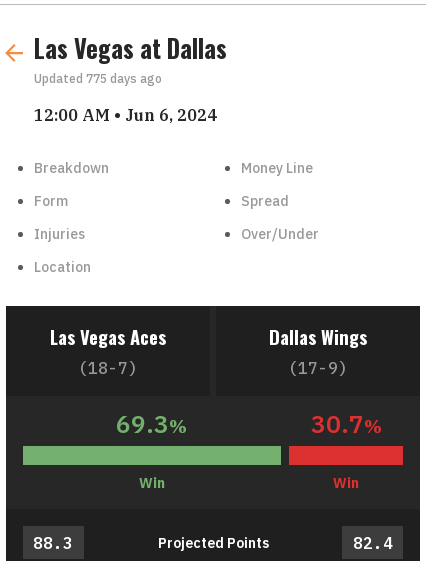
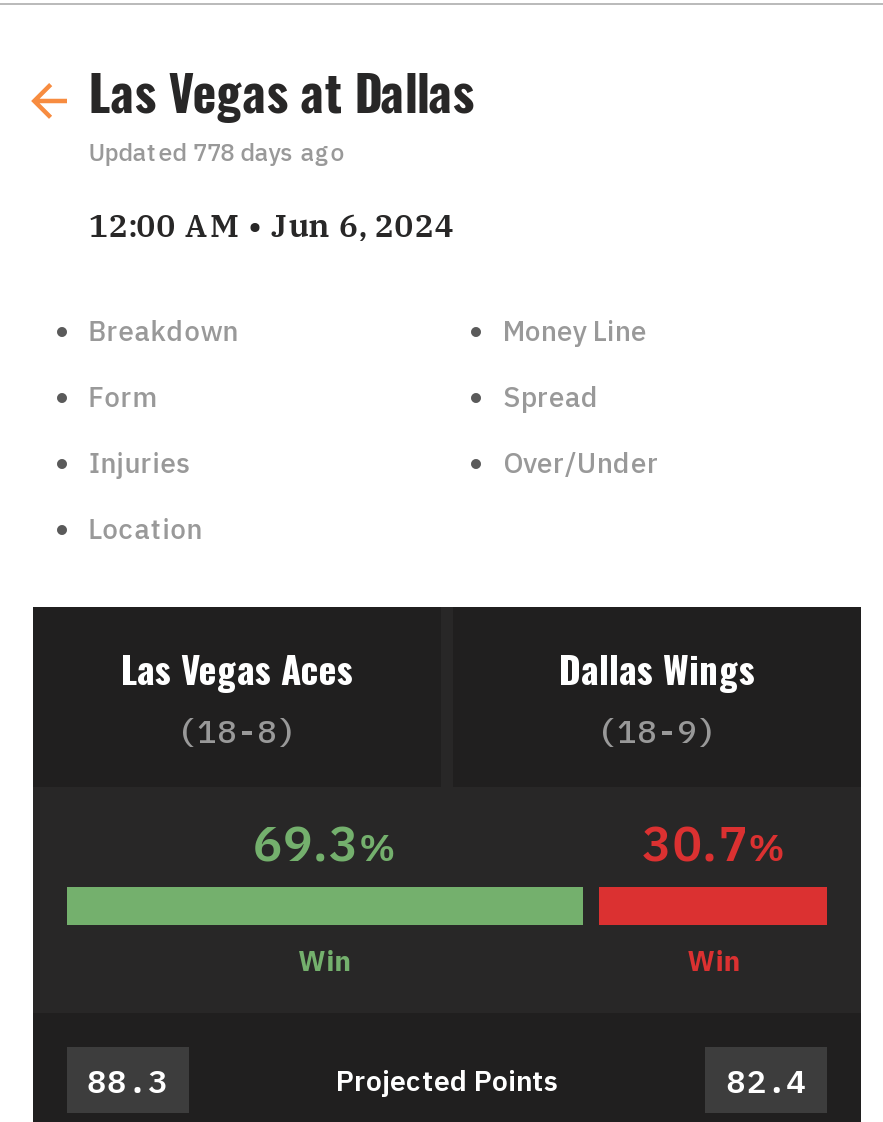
- Updated 775 days ago
+ Updated 778 days ago

- (18-7)
+ (18-8)

- (17-9)
+ (18-9)
